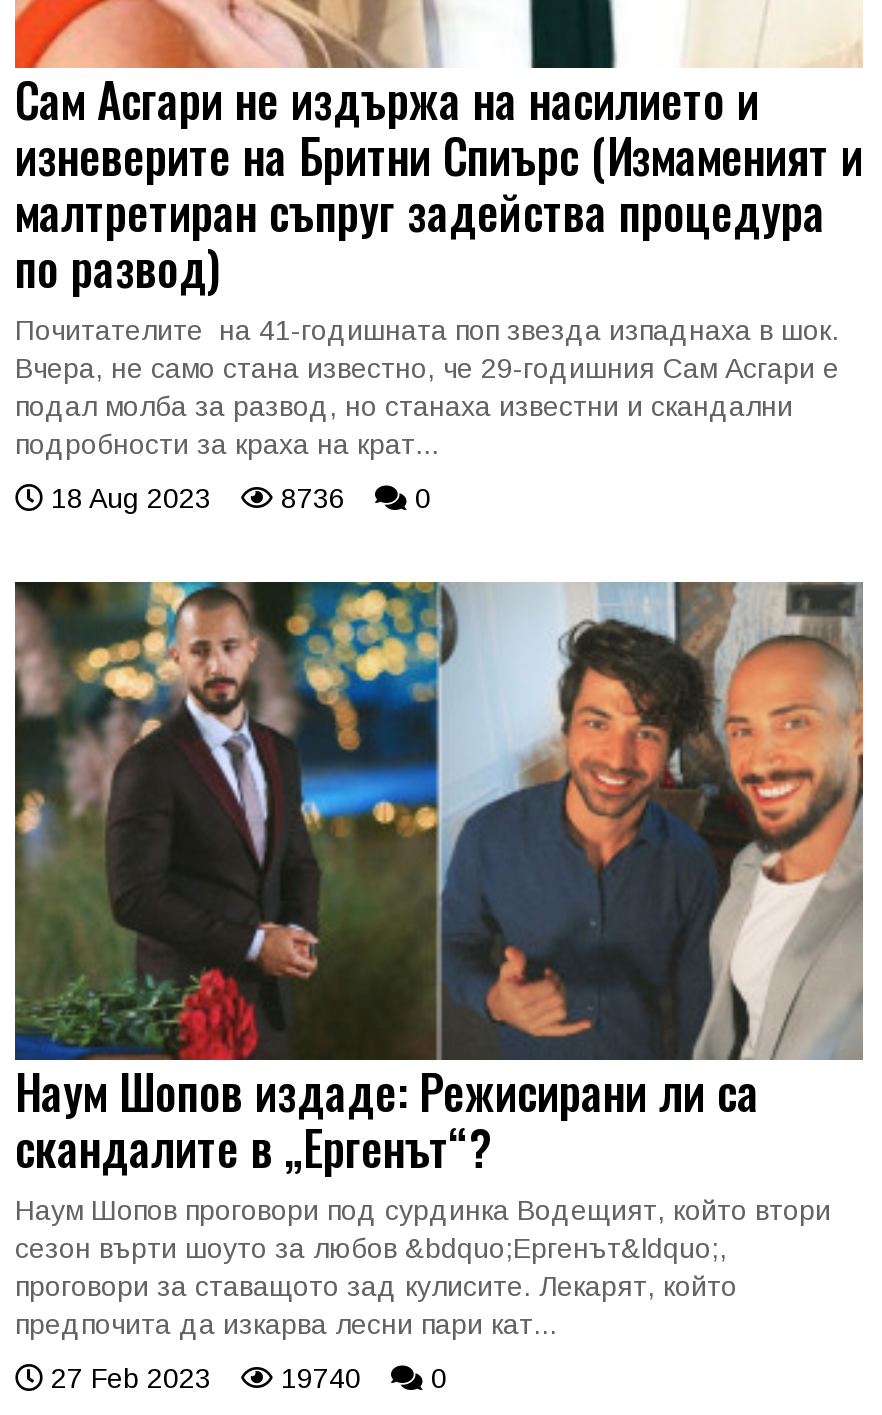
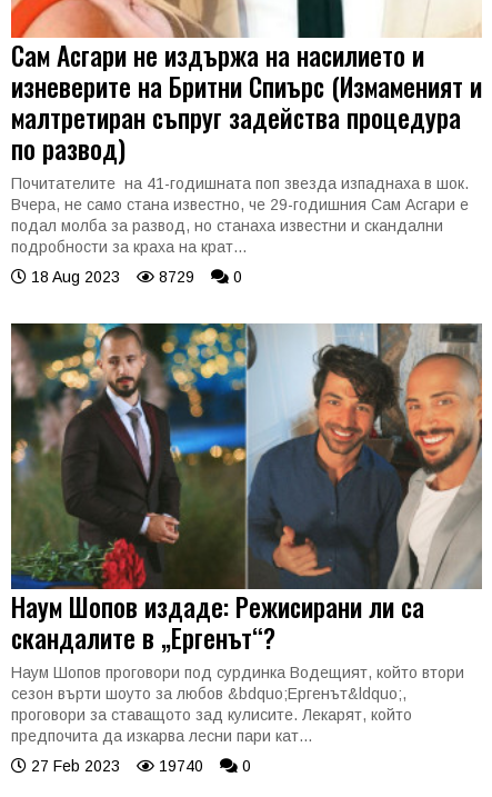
- 18 Aug 2023 8736 0
+ 18 Aug 2023 8729 0
